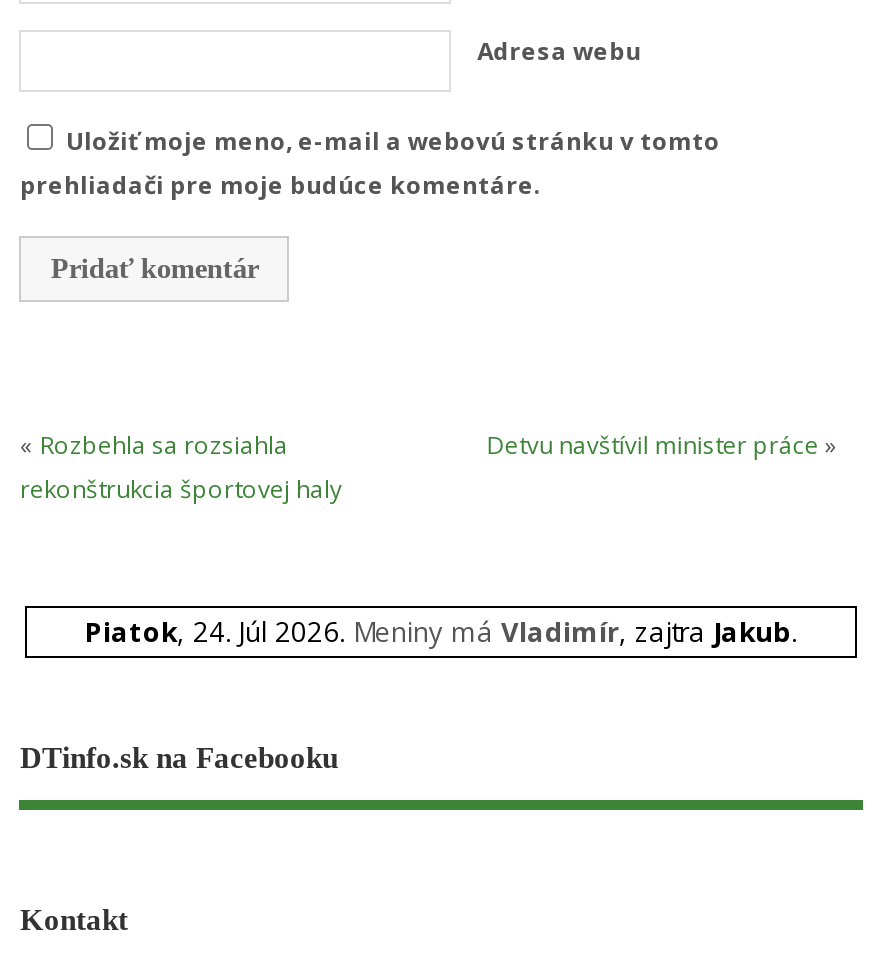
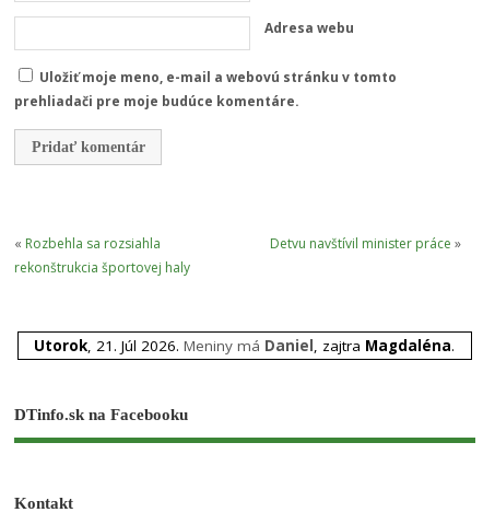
- Piatok, 24. Júl 2026. Meniny má Vladimír, zajtra Jakub.
+ Utorok, 21. Júl 2026. Meniny má Daniel, zajtra Magdaléna.
